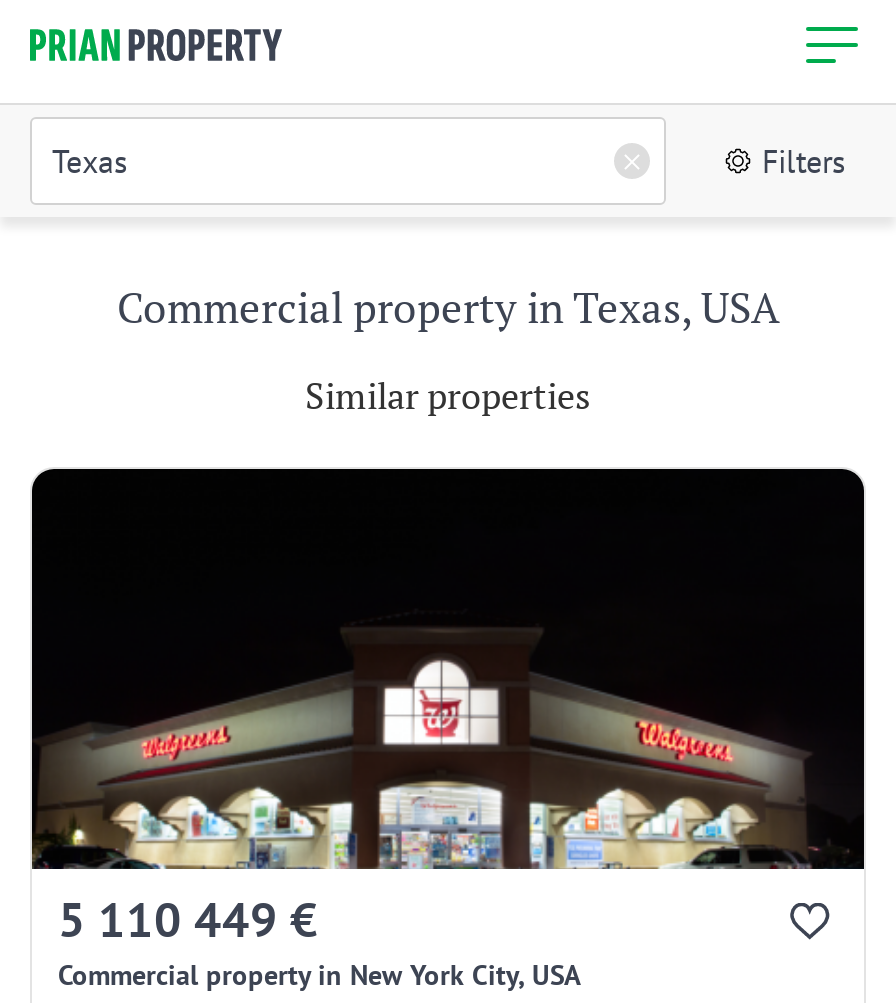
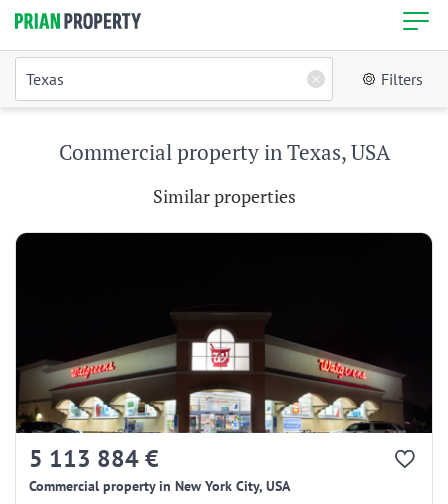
- 5 110 449 €
+ 5 113 884 €
